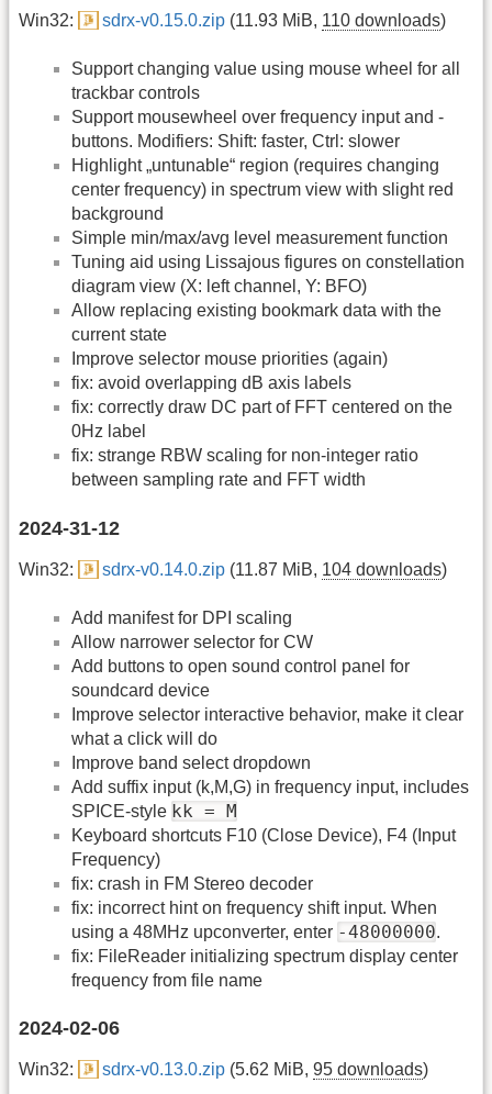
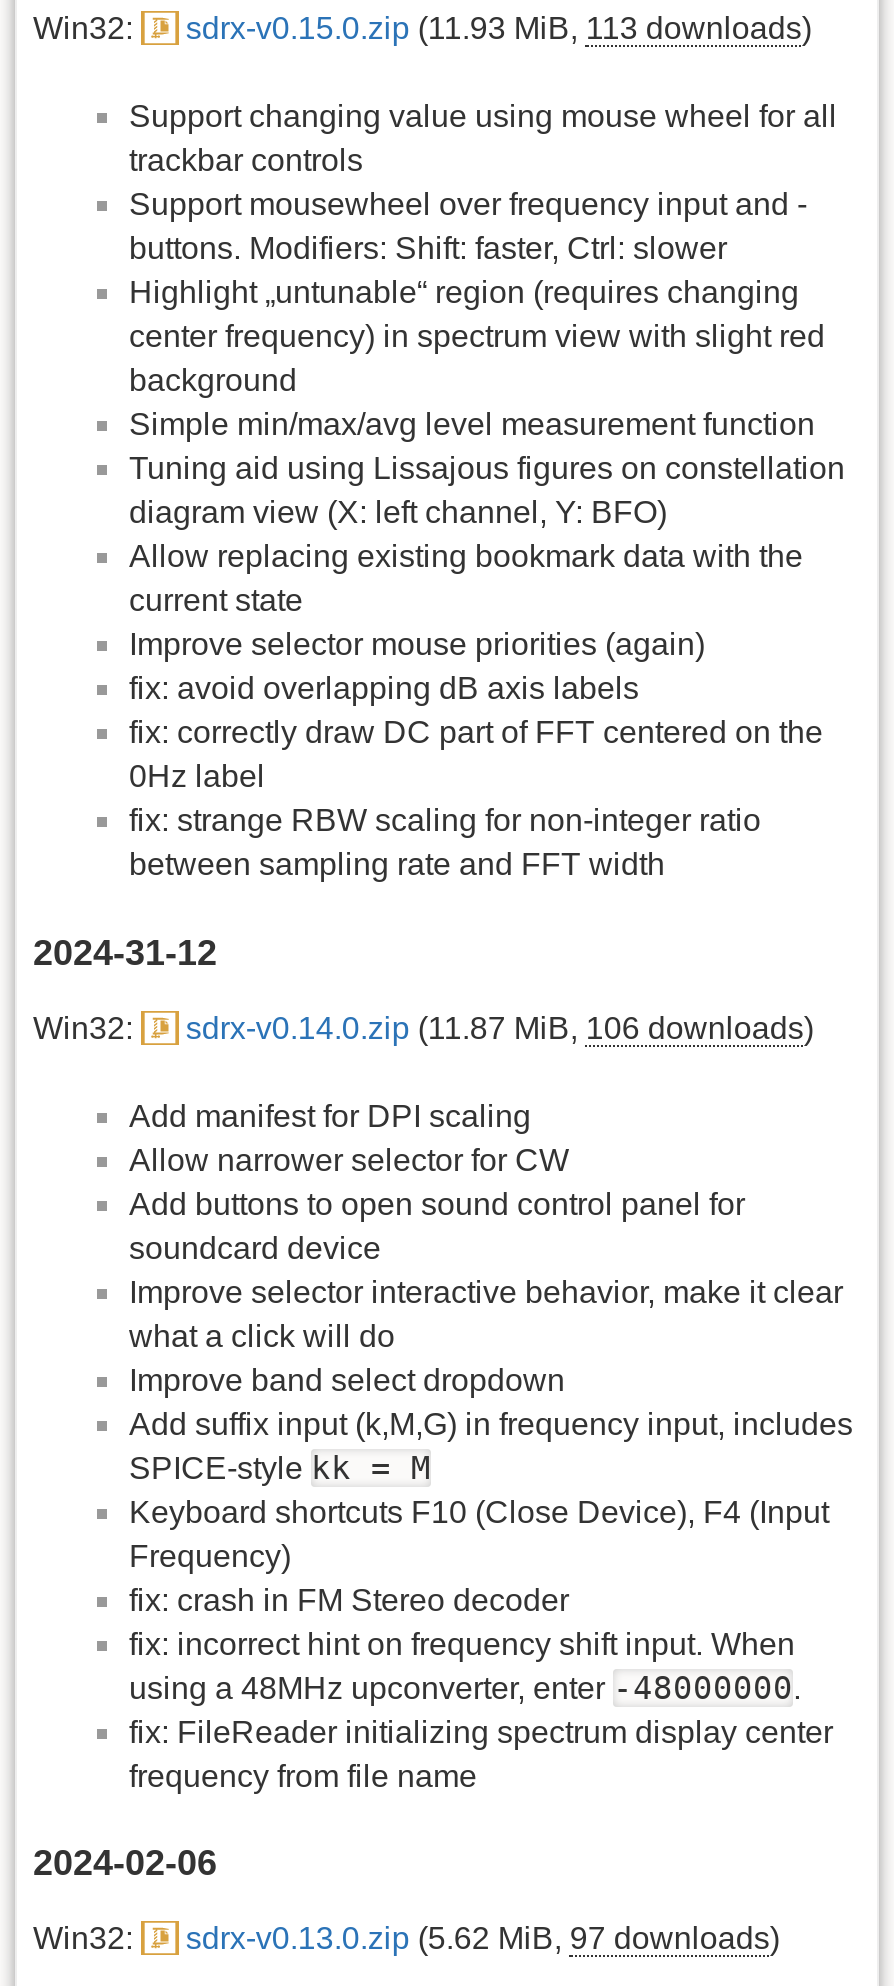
- sdrx-v0.15.0.zip (11.93 MiB, 110 downloads)
+ sdrx-v0.15.0.zip (11.93 MiB, 113 downloads)

- sdrx-v0.14.0.zip (11.87 MiB, 104 downloads)
+ sdrx-v0.14.0.zip (11.87 MiB, 106 downloads)

- sdrx-v0.13.0.zip (5.62 MiB, 95 downloads)
+ sdrx-v0.13.0.zip (5.62 MiB, 97 downloads)
